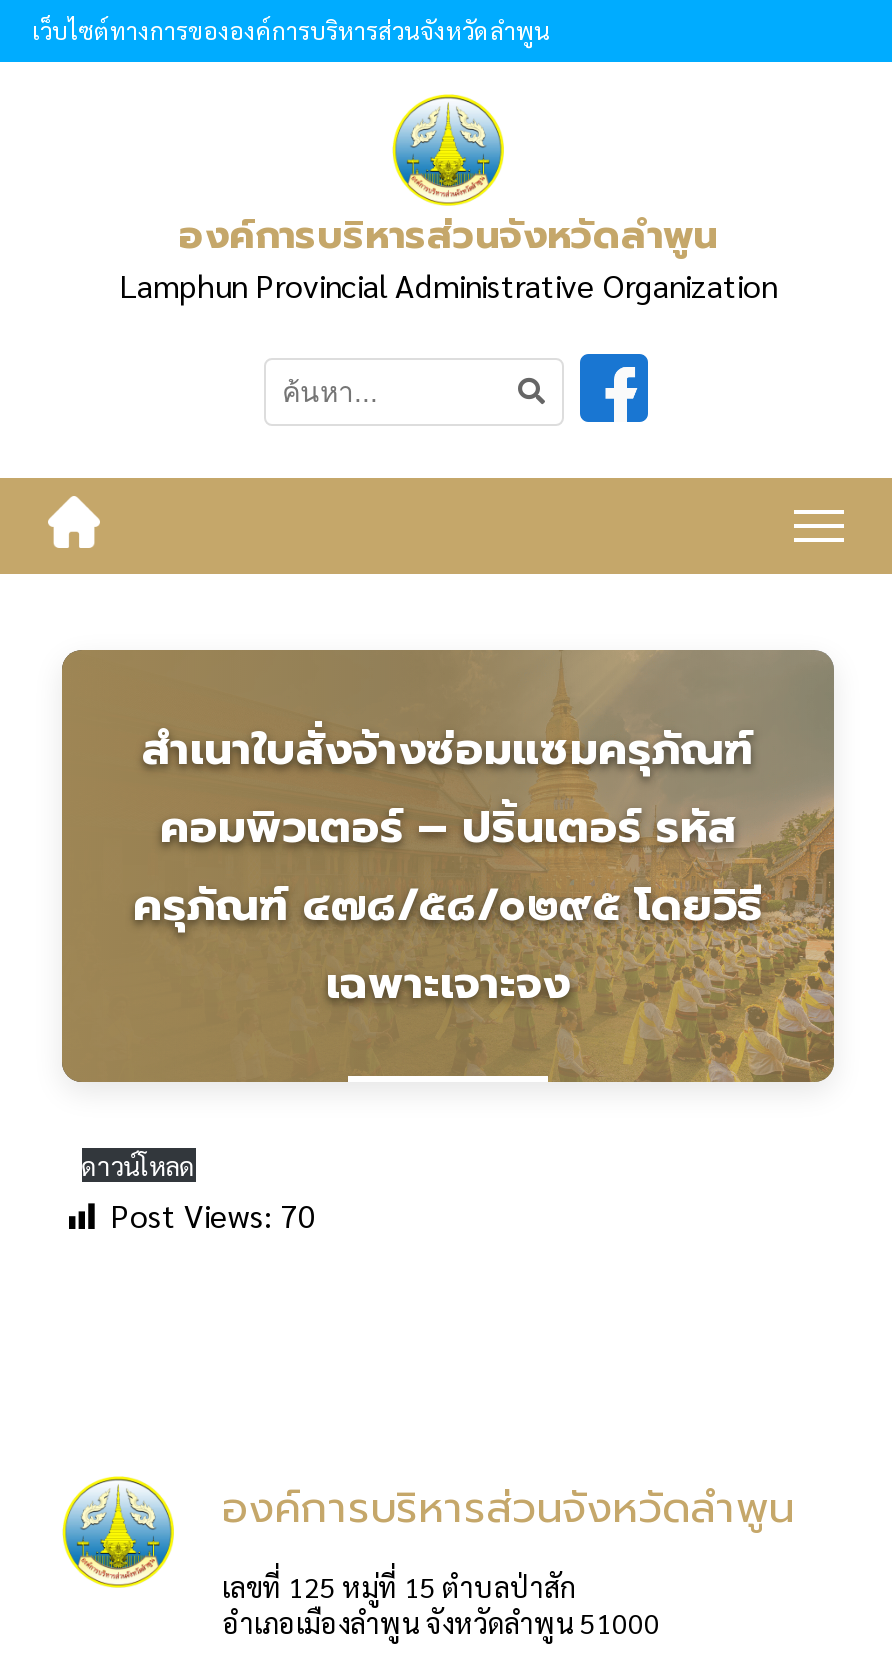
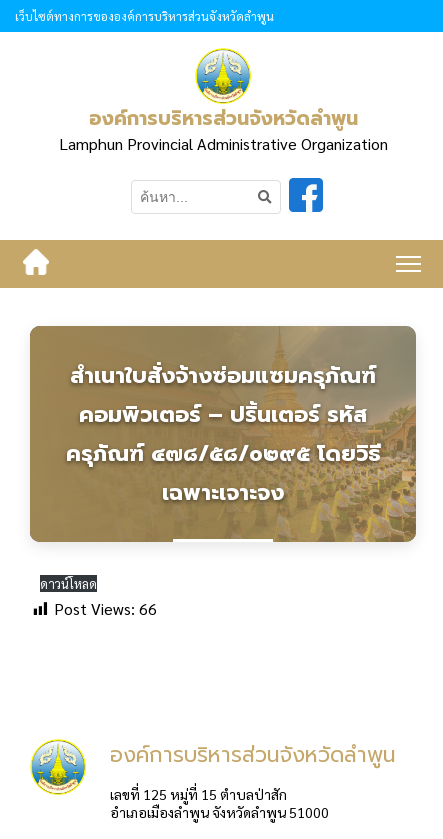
- Post Views: 70
+ Post Views: 66
